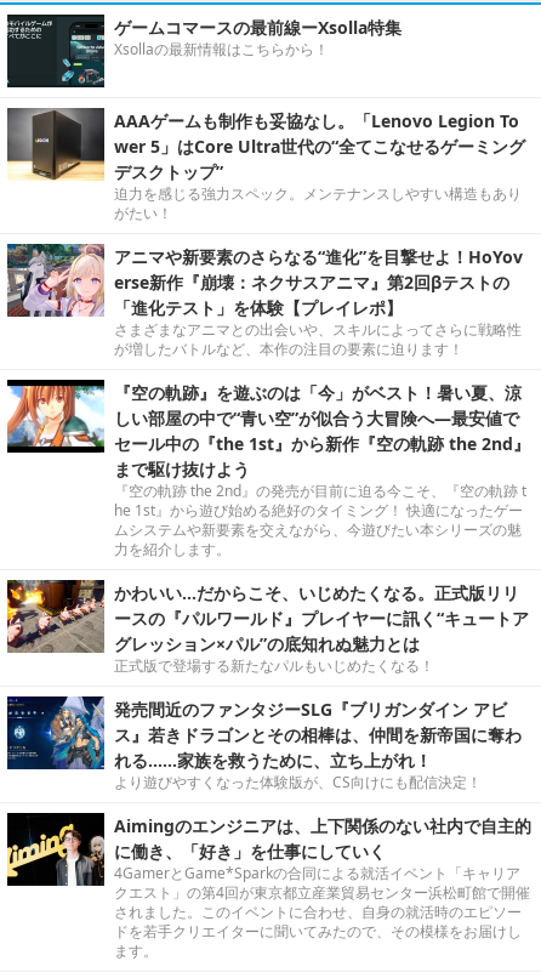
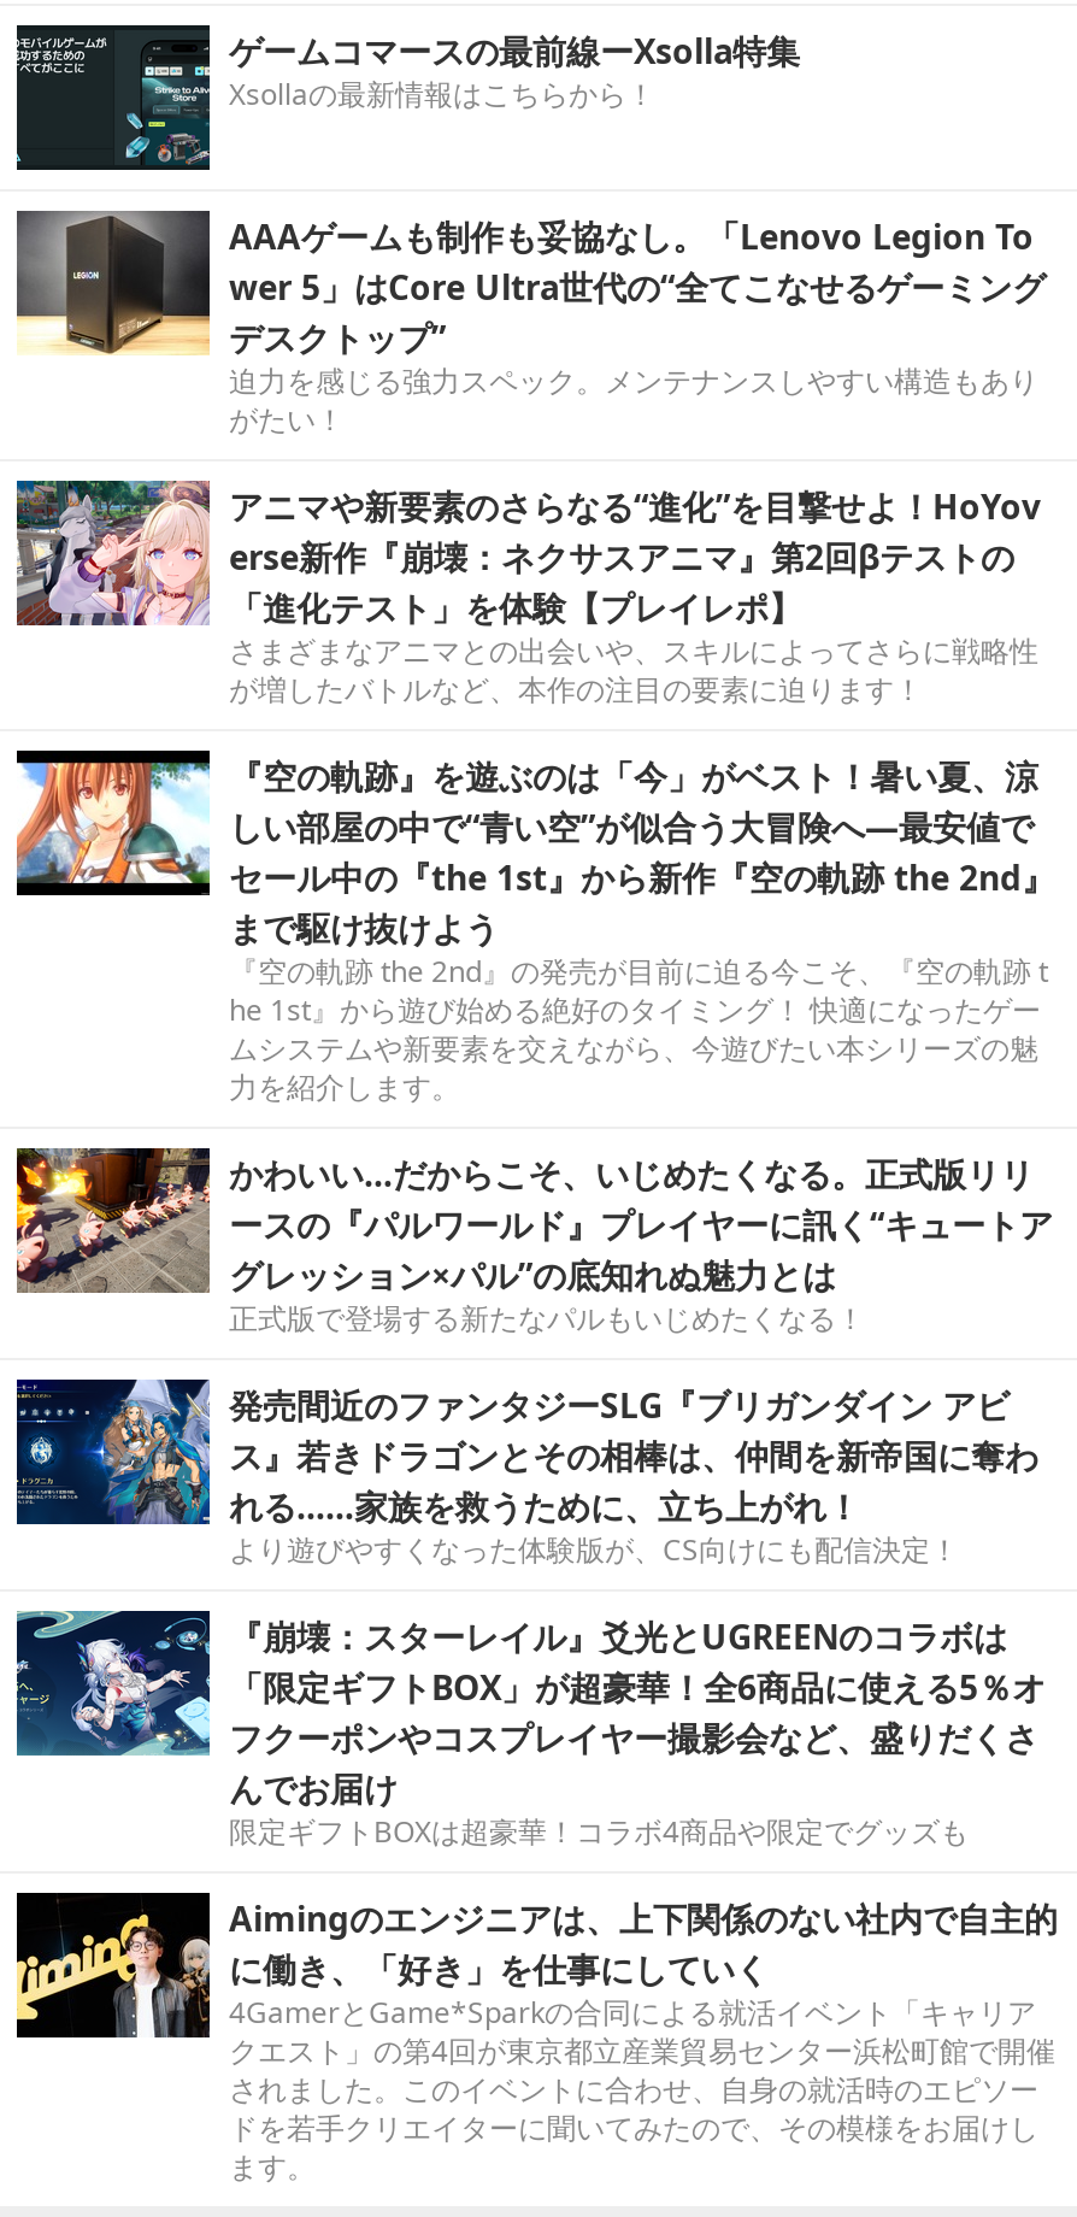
+ [image]
+ 『崩壊：スターレイル』爻光とUGREENのコラボは
+ 「限定ギフトBOX」が超豪華！全6商品に使える5％オ
+ フクーポンやコスプレイヤー撮影会など、盛りだくさ
+ んでお届け
+ 限定ギフトBOXは超豪華！コラボ4商品や限定でグッズも
